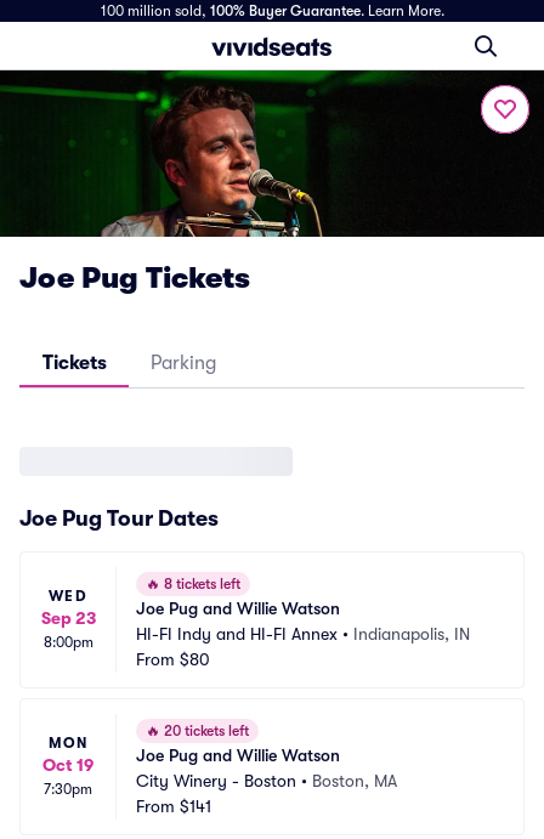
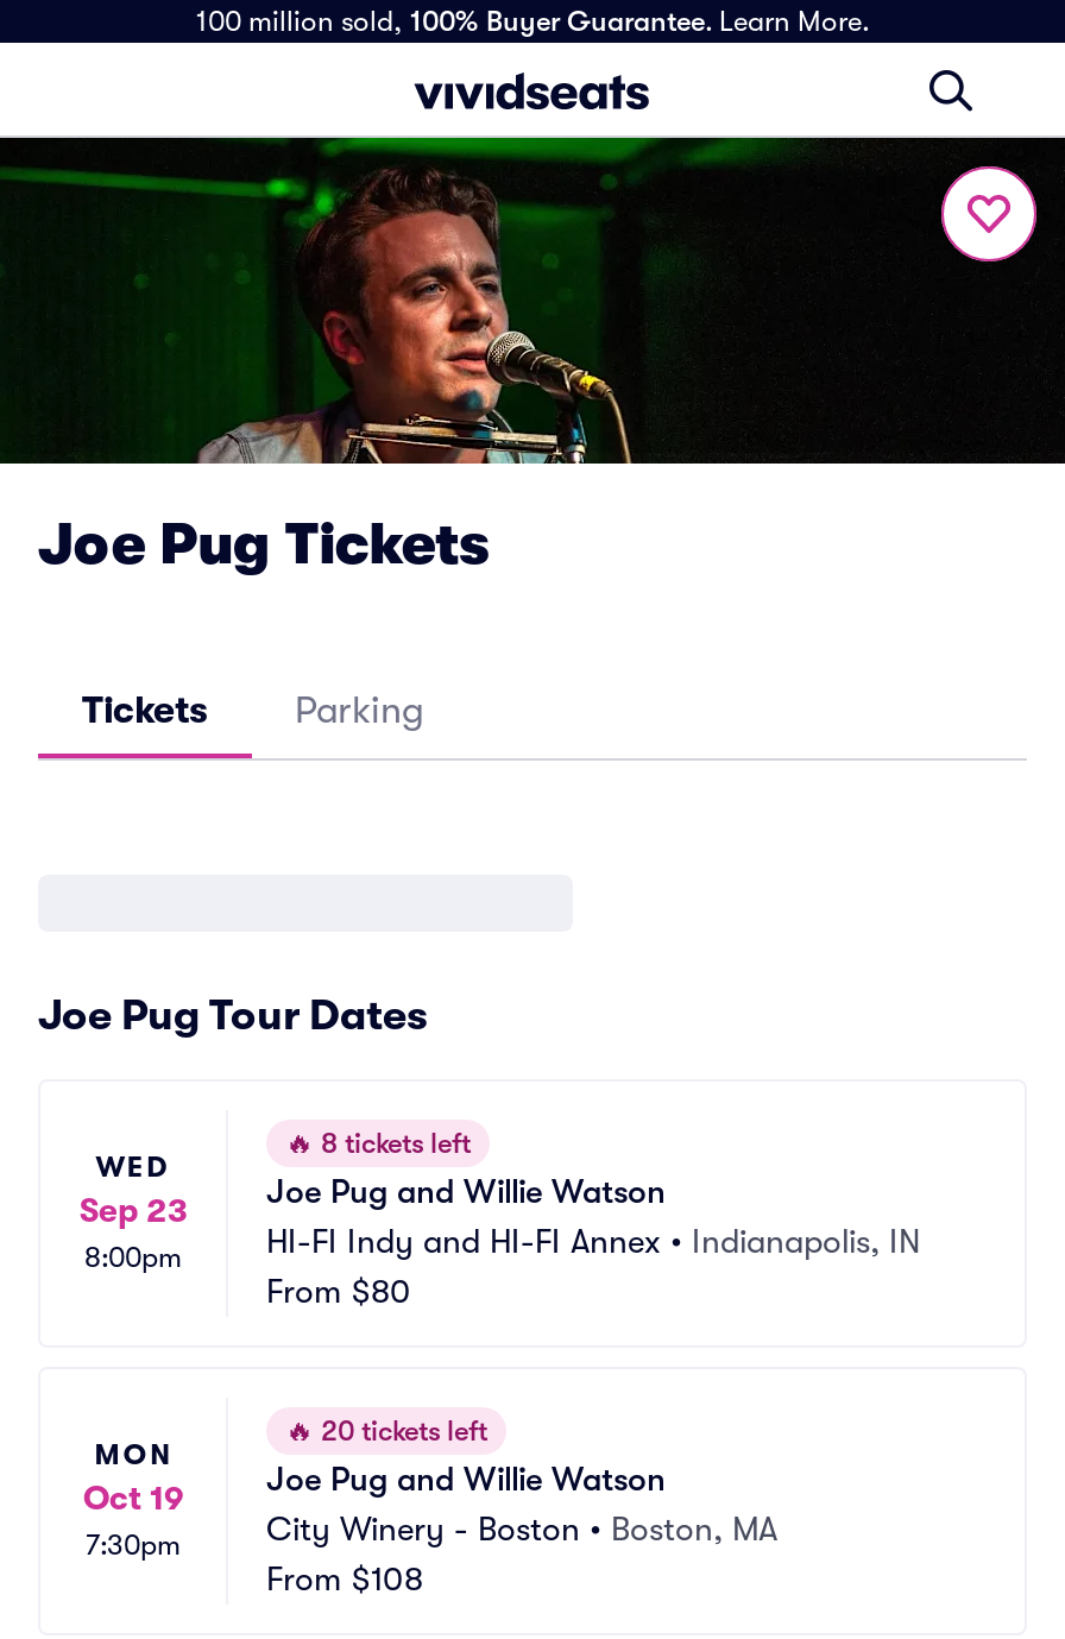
- From $141
+ From $108
